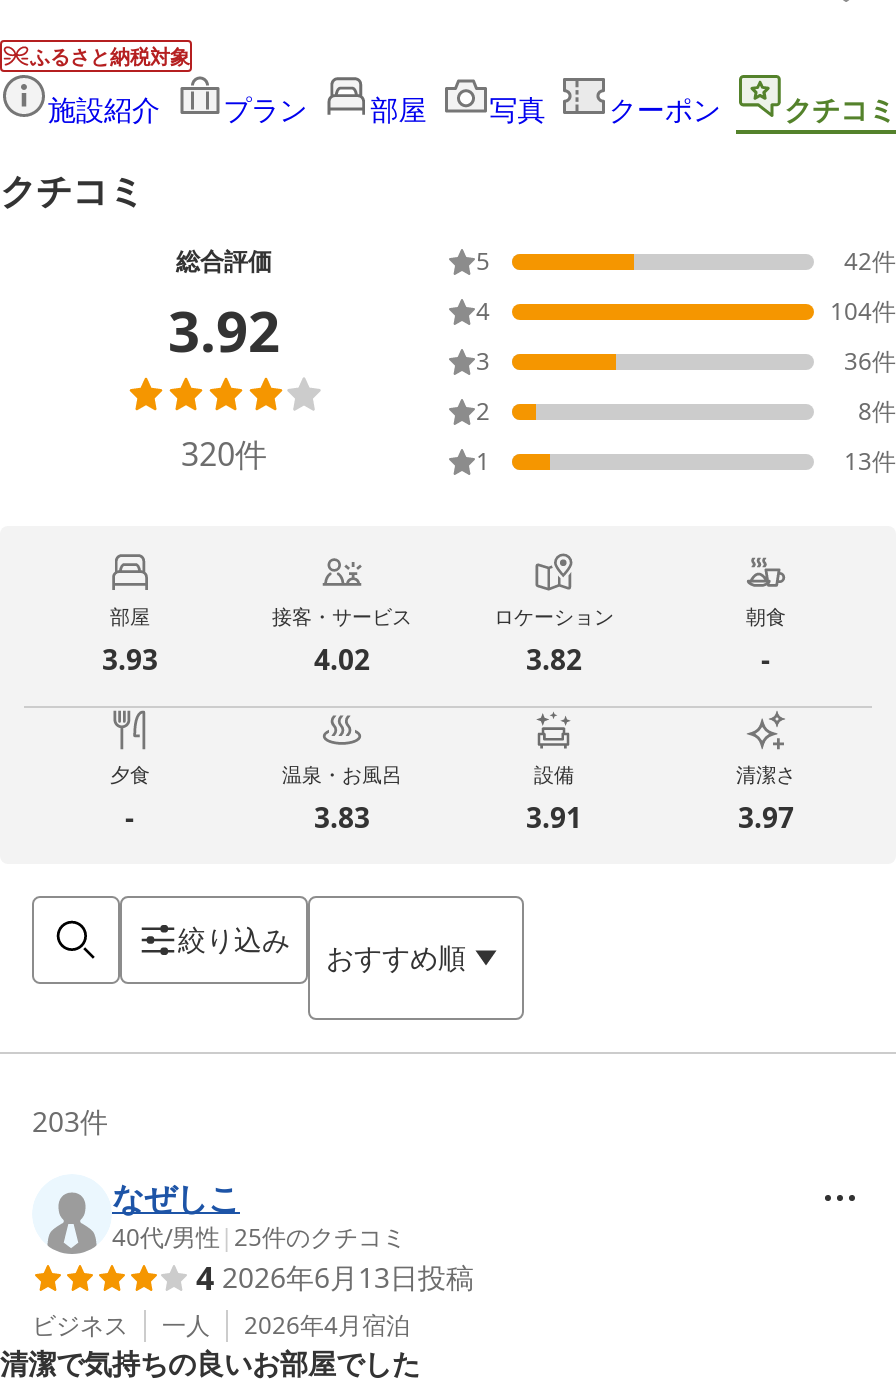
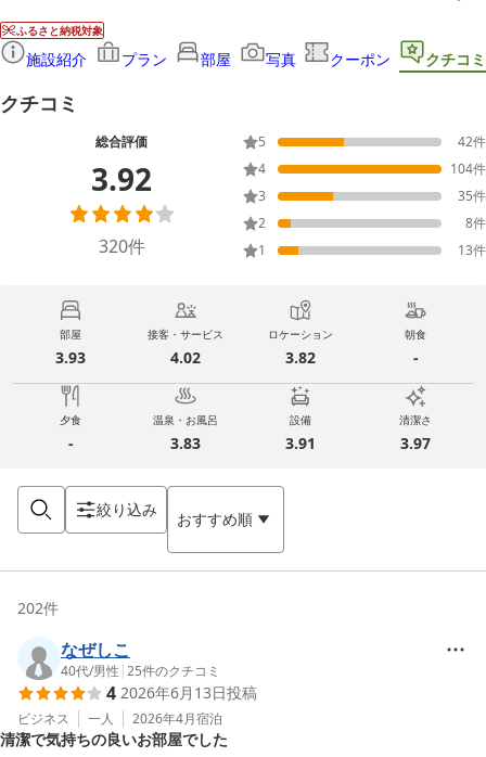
- 36件
+ 35件

- 203件
+ 202件
